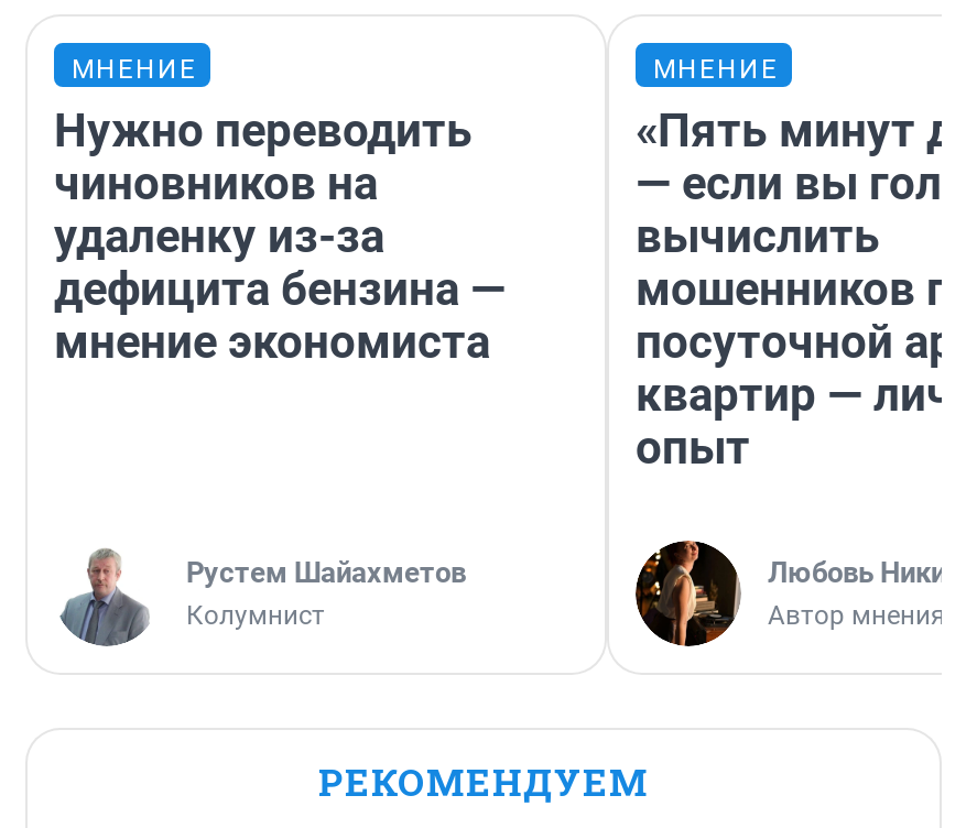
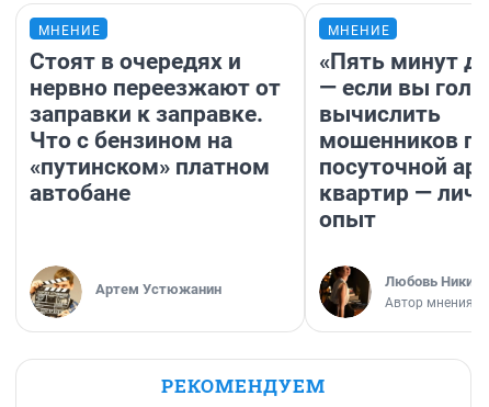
- Нужно переводить
- чиновников на
- удаленку из-за
- дефицита бензина —
- мнение экономиста
+ Стоят в очередях и
+ нервно переезжают от
+ заправки к заправке.
+ Что с бензином на
+ «путинском» платном
+ автобане

- [image]
- Рустем Шайахметов
- Колумнист
+ [image]
+ Артем Устюжанин
